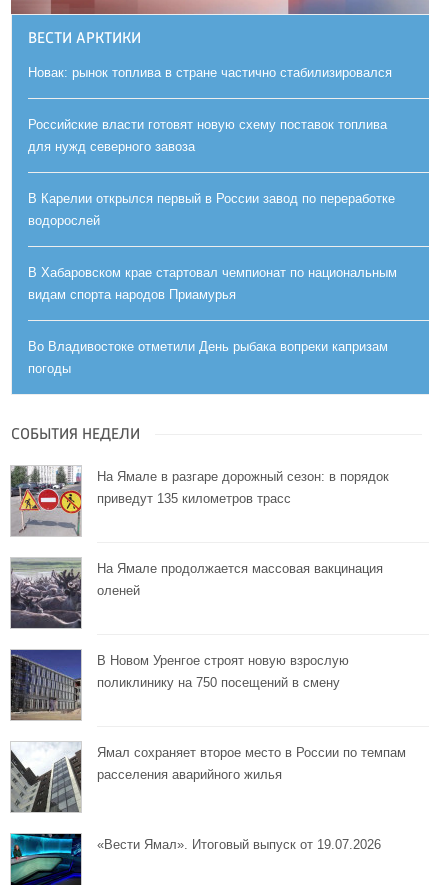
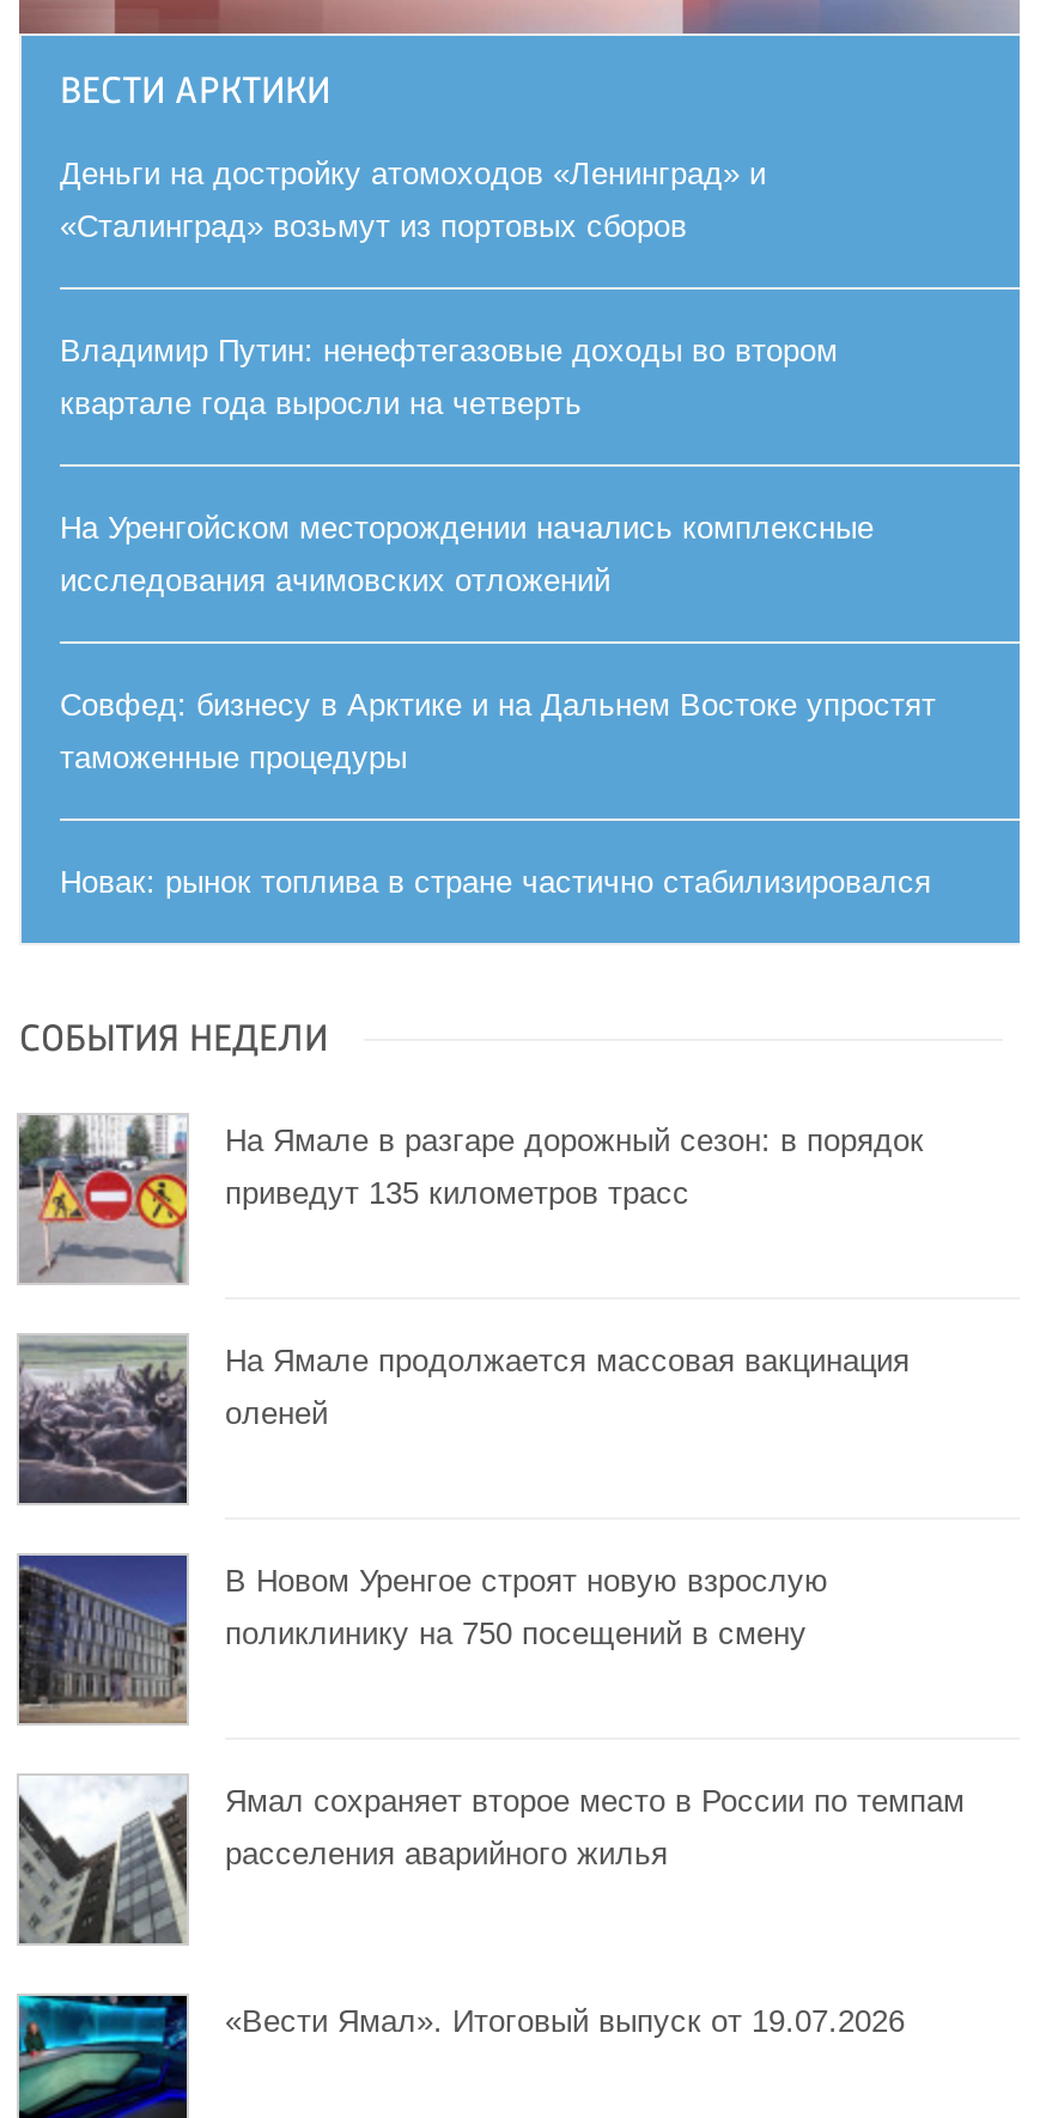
+ Деньги на достройку атомоходов «Ленинград» и
+ «Сталинград» возьмут из портовых сборов
+ Владимир Путин: ненефтегазовые доходы во втором
+ квартале года выросли на четверть
+ На Уренгойском месторождении начались комплексные
+ исследования ачимовских отложений
+ Совфед: бизнесу в Арктике и на Дальнем Востоке упростят
+ таможенные процедуры

moved down: Новак: рынок топлива в стране частично стабилизировался

- Российские власти готовят новую схему поставок топлива
- для нужд северного завоза
- В Карелии открылся первый в России завод по переработке
- водорослей
- В Хабаровском крае стартовал чемпионат по национальным
- видам спорта народов Приамурья
- Во Владивостоке отметили День рыбака вопреки капризам
- погоды
